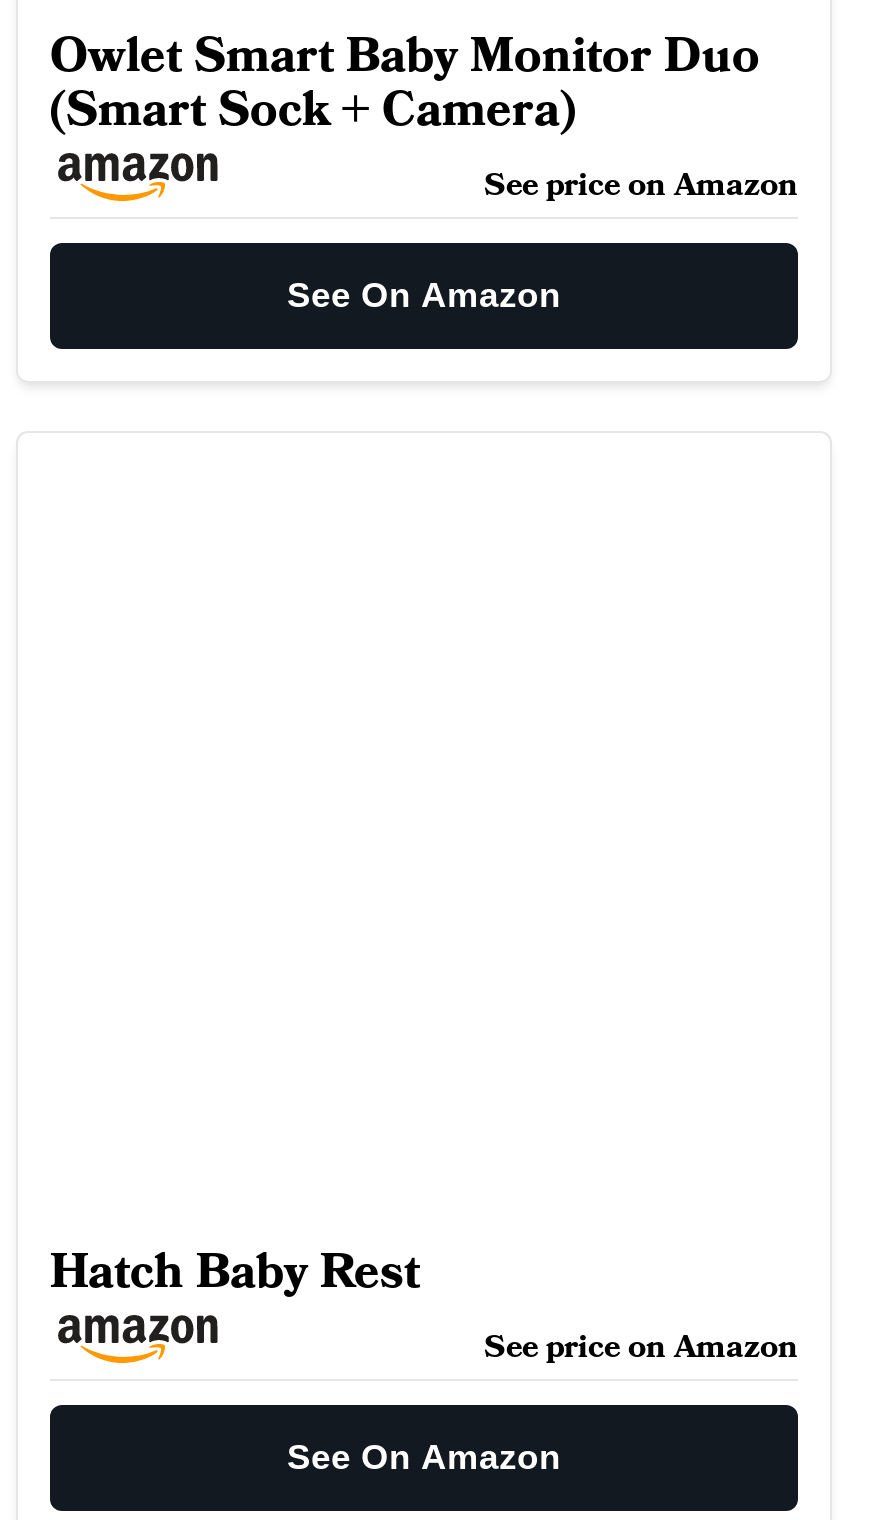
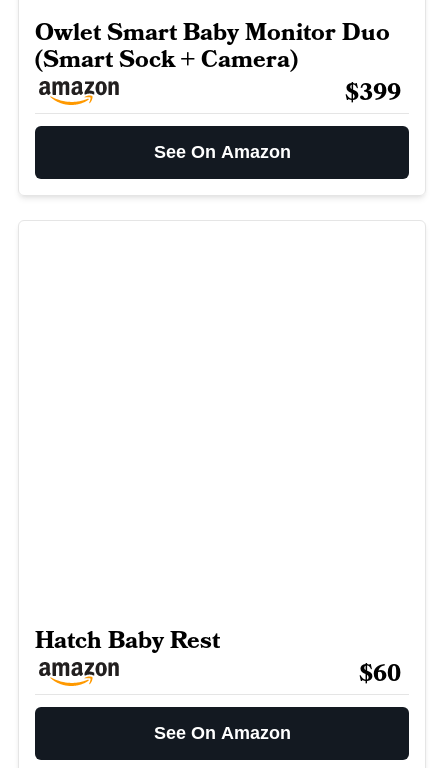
- See price on Amazon
+ $399

- See price on Amazon
+ $60
